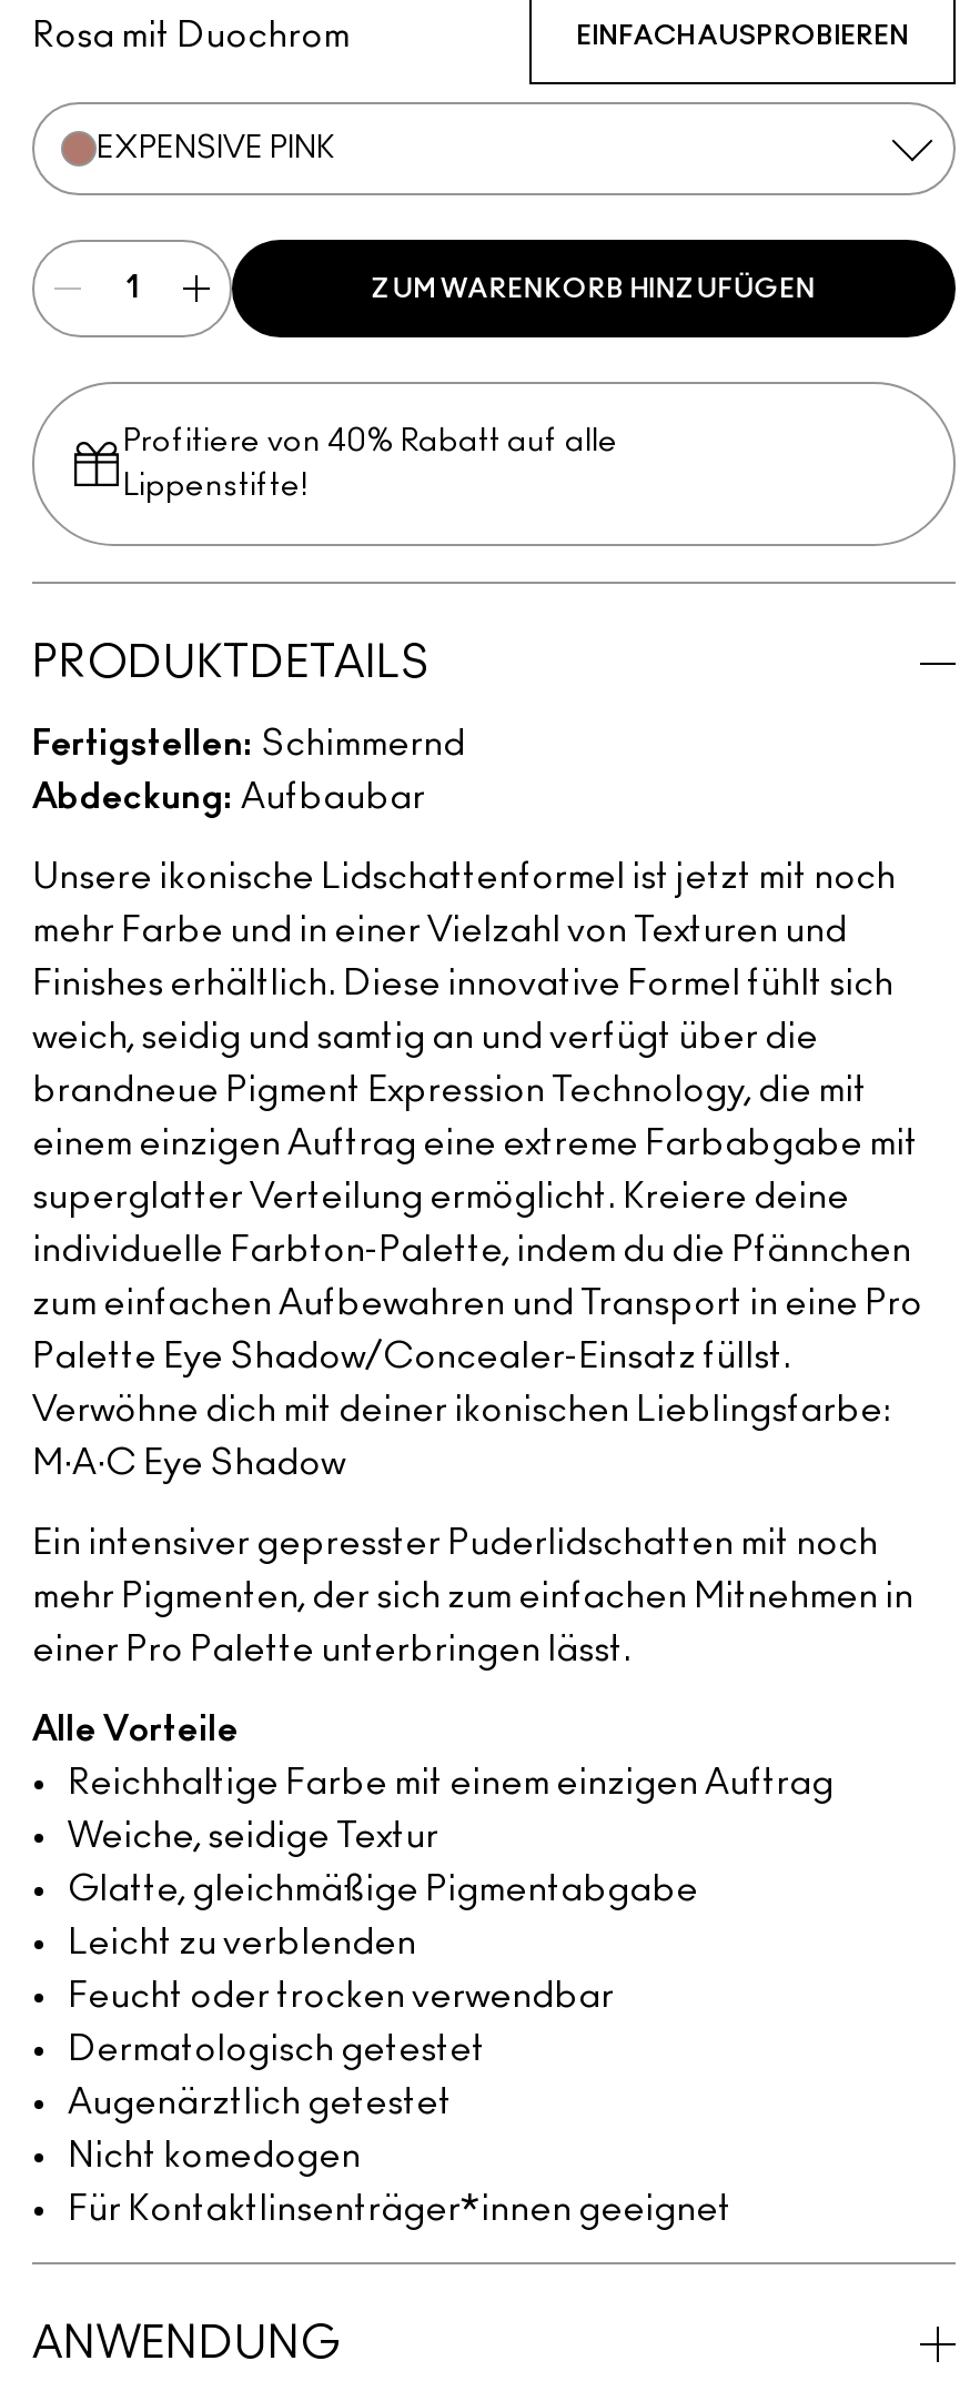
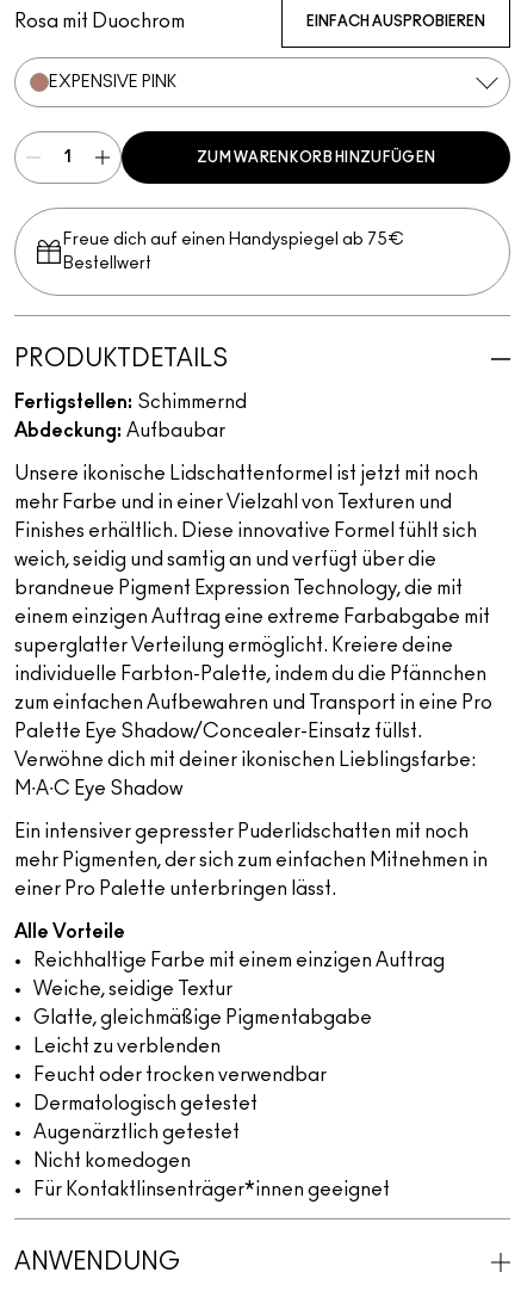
- Profitiere von 40% Rabatt auf alle
- Lippenstifte!
+ Freue dich auf einen Handyspiegel ab 75€
+ Bestellwert
